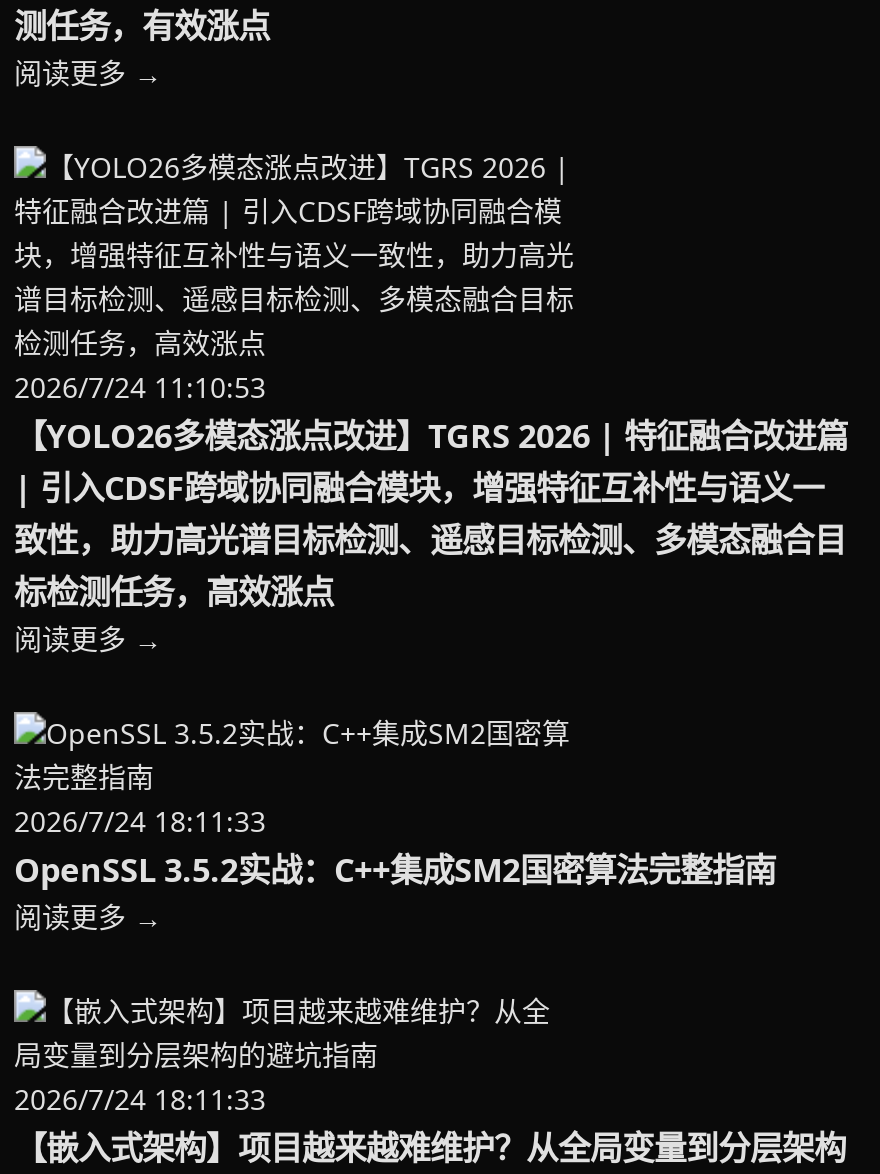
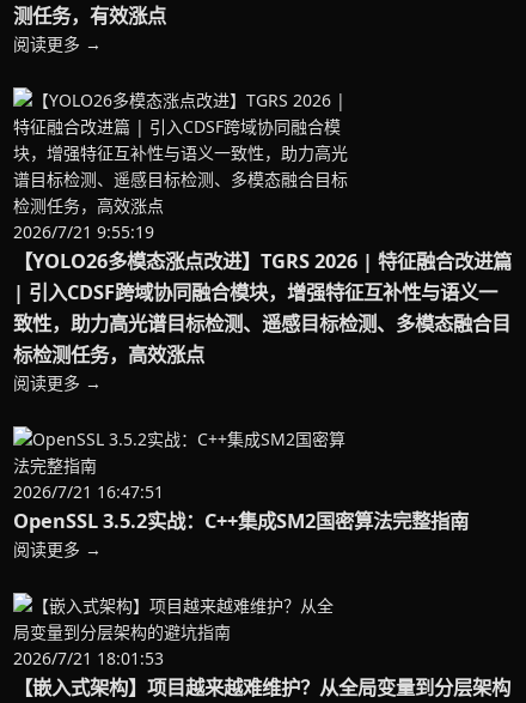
- 2026/7/24 11:10:53
+ 2026/7/21 9:55:19

- 2026/7/24 18:11:33
+ 2026/7/21 16:47:51

- 2026/7/24 18:11:33
+ 2026/7/21 18:01:53
